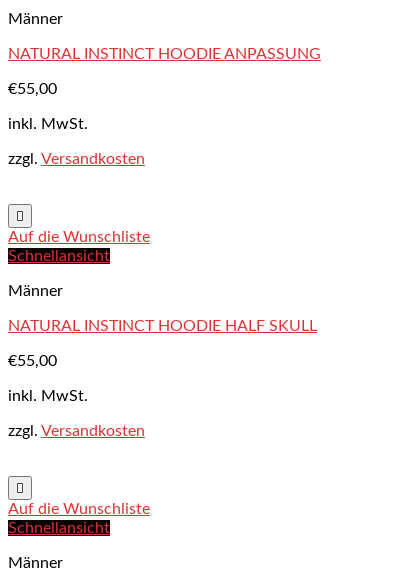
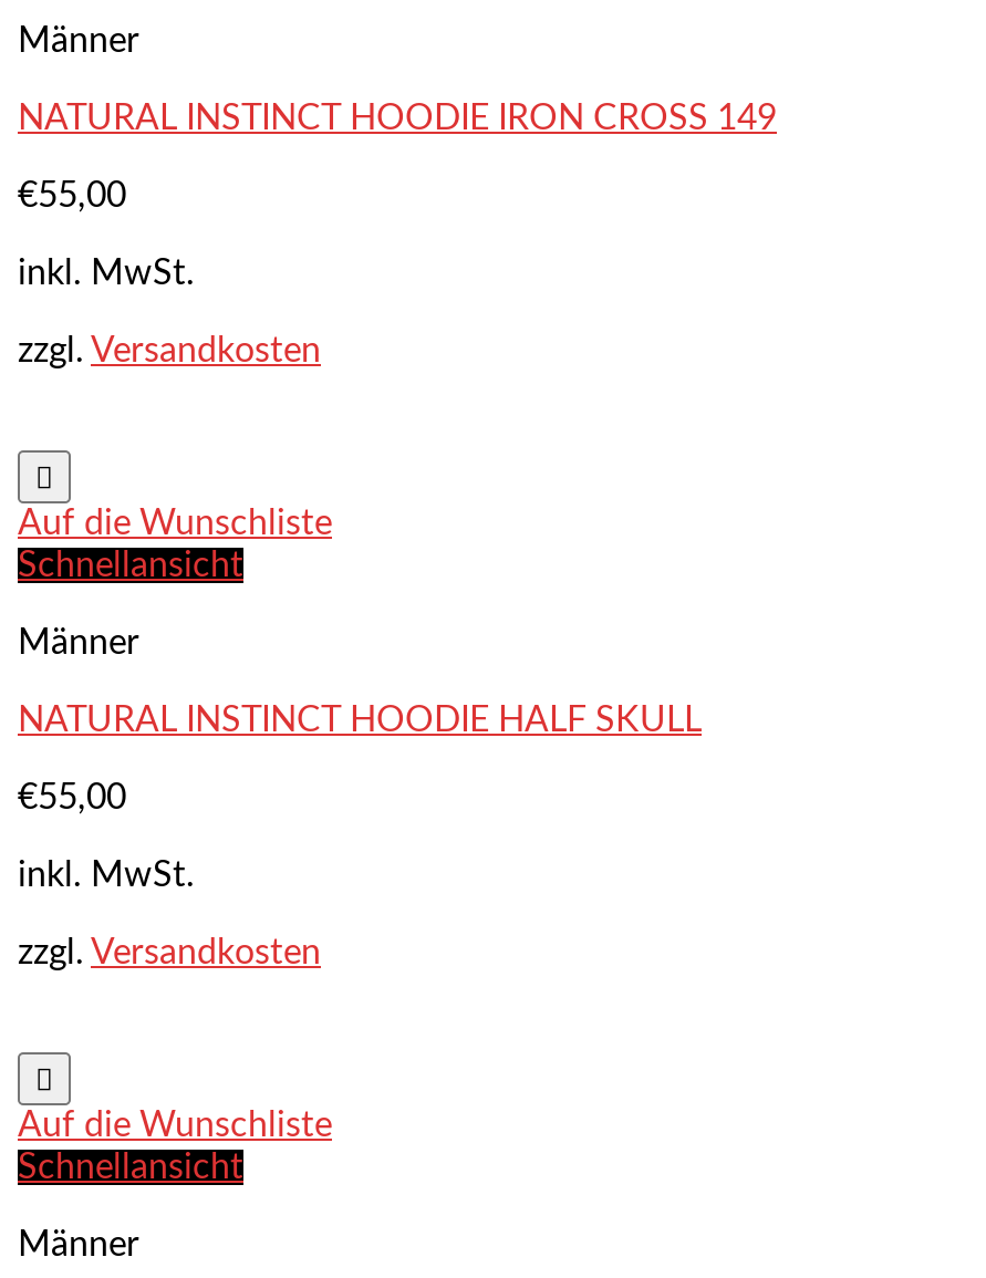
- NATURAL INSTINCT HOODIE ANPASSUNG
+ NATURAL INSTINCT HOODIE IRON CROSS 149
